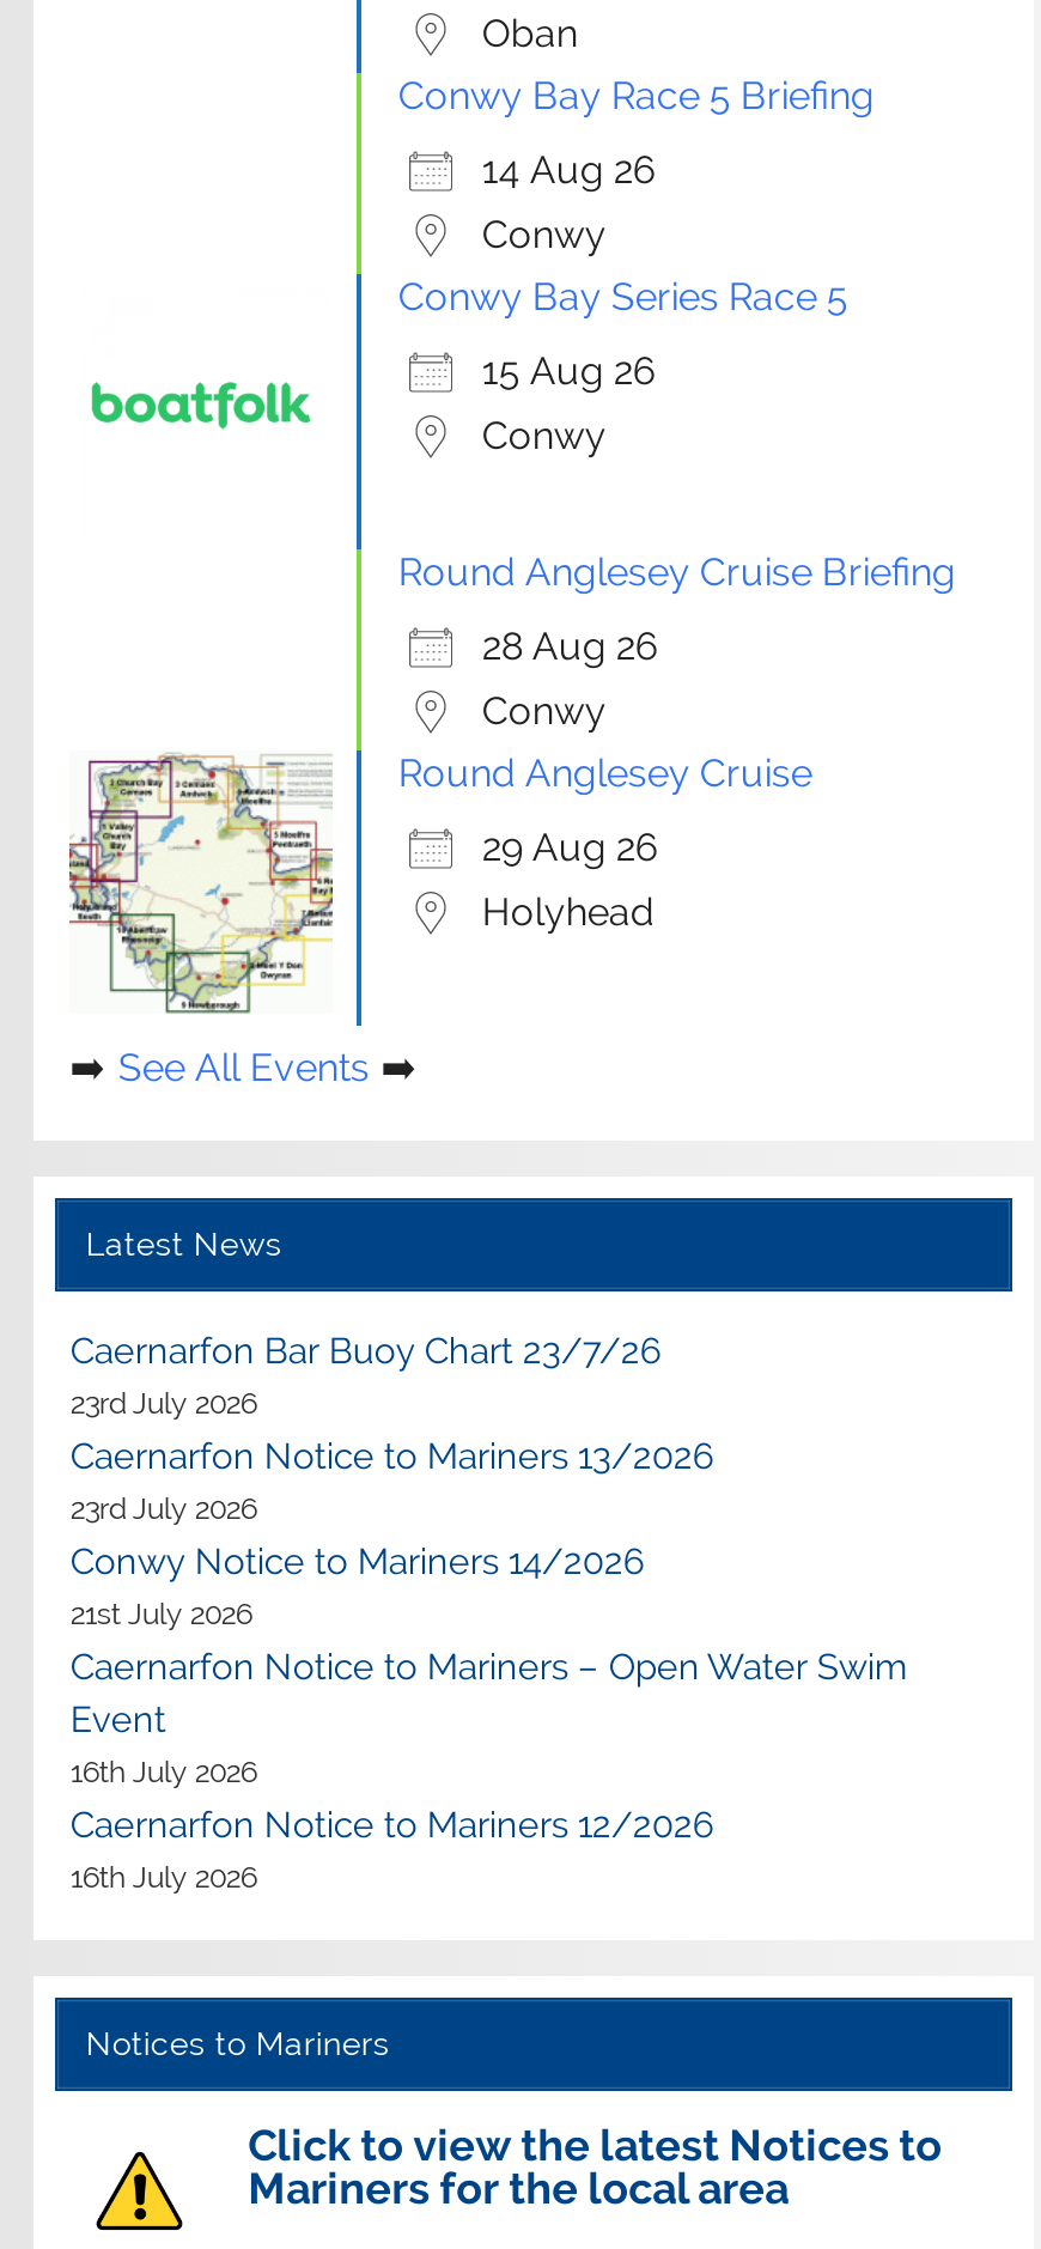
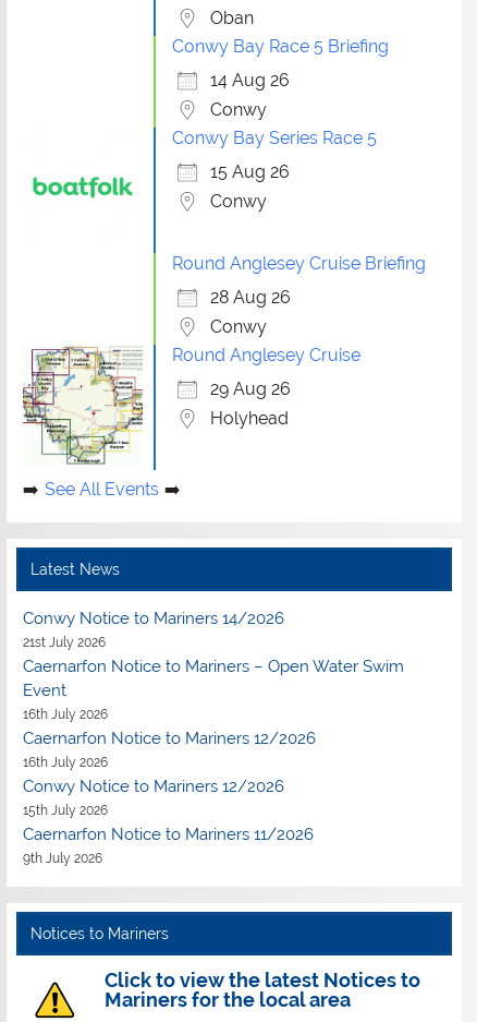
- Caernarfon Bar Buoy Chart 23/7/26
- 23rd July 2026
- Caernarfon Notice to Mariners 13/2026
- 23rd July 2026

moved up: Conwy Notice to Mariners 14/2026 | 21st July 2026 | Caernarfon Notice to Mariners – Open Water Swim | Event | 16th July 2026 | Caernarfon Notice to Mariners 12/2026 | 16th July 2026

+ Conwy Notice to Mariners 12/2026
+ 15th July 2026
+ Caernarfon Notice to Mariners 11/2026
+ 9th July 2026
